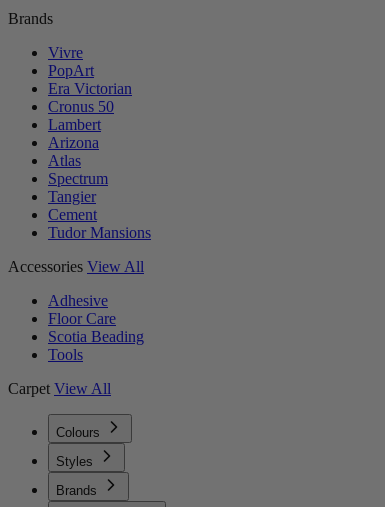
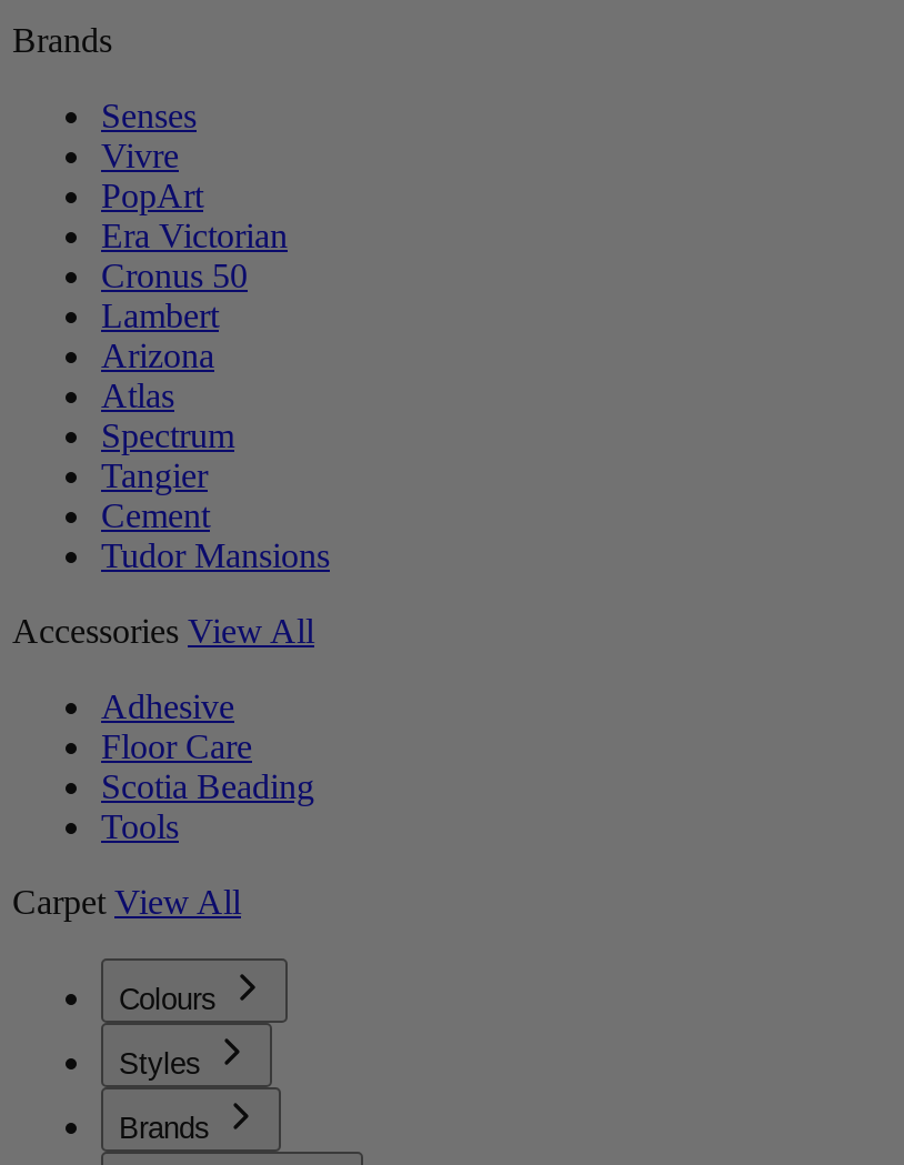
+ Senses
